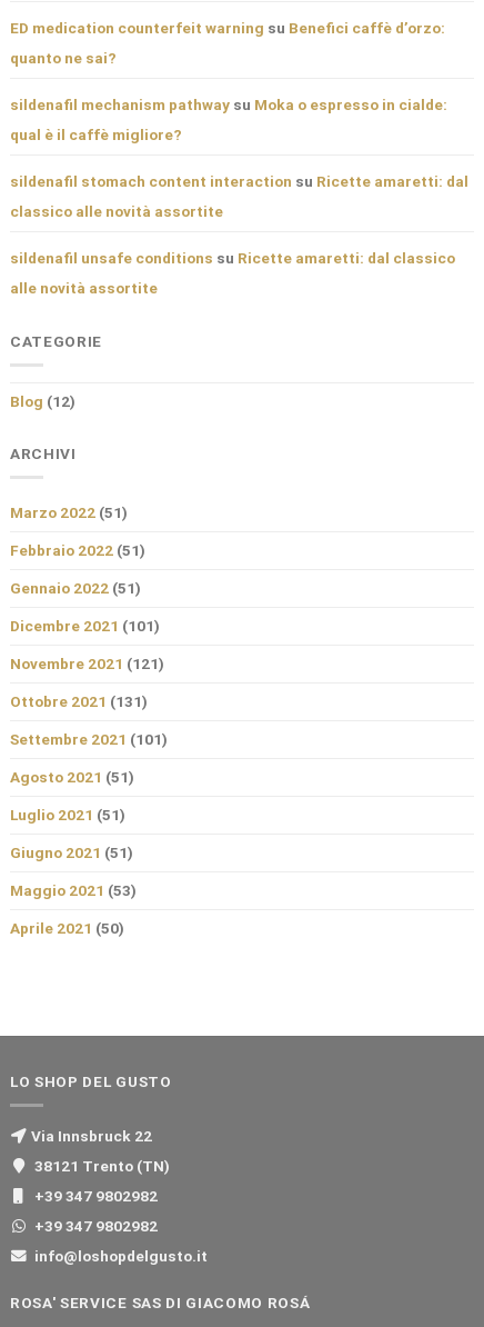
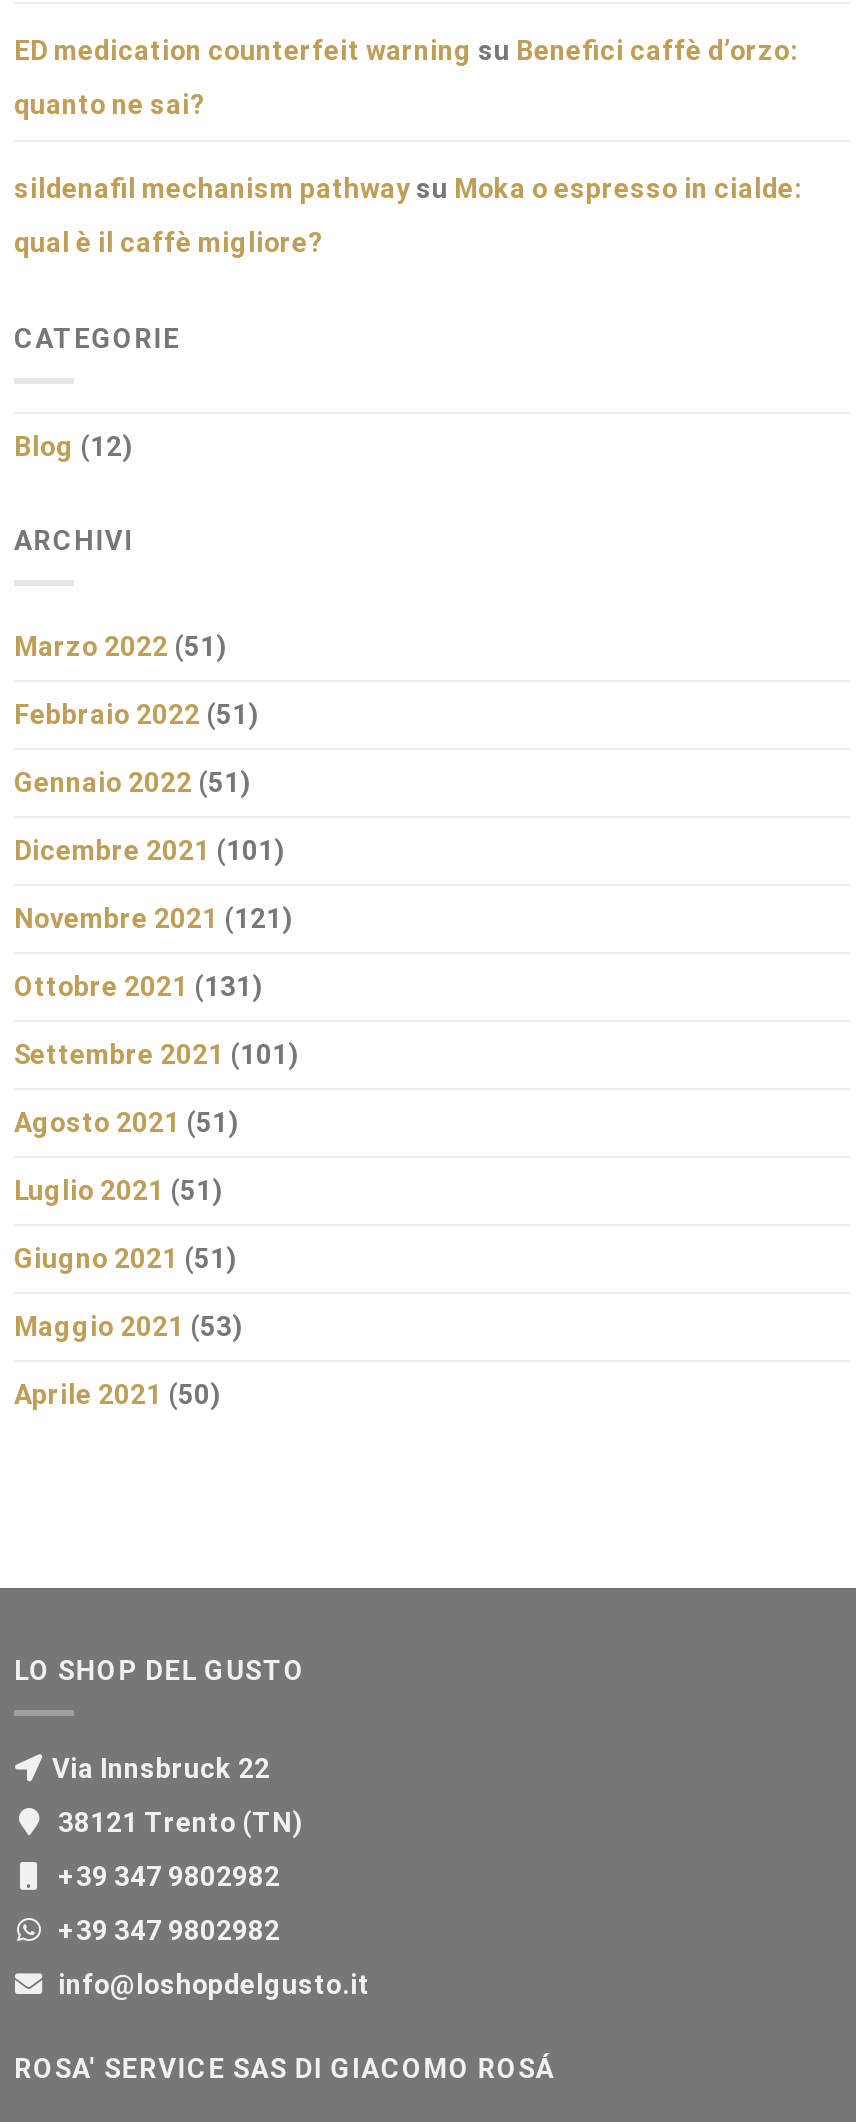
- sildenafil stomach content interaction su Ricette amaretti: dal
- classico alle novità assortite
- sildenafil unsafe conditions su Ricette amaretti: dal classico
- alle novità assortite
